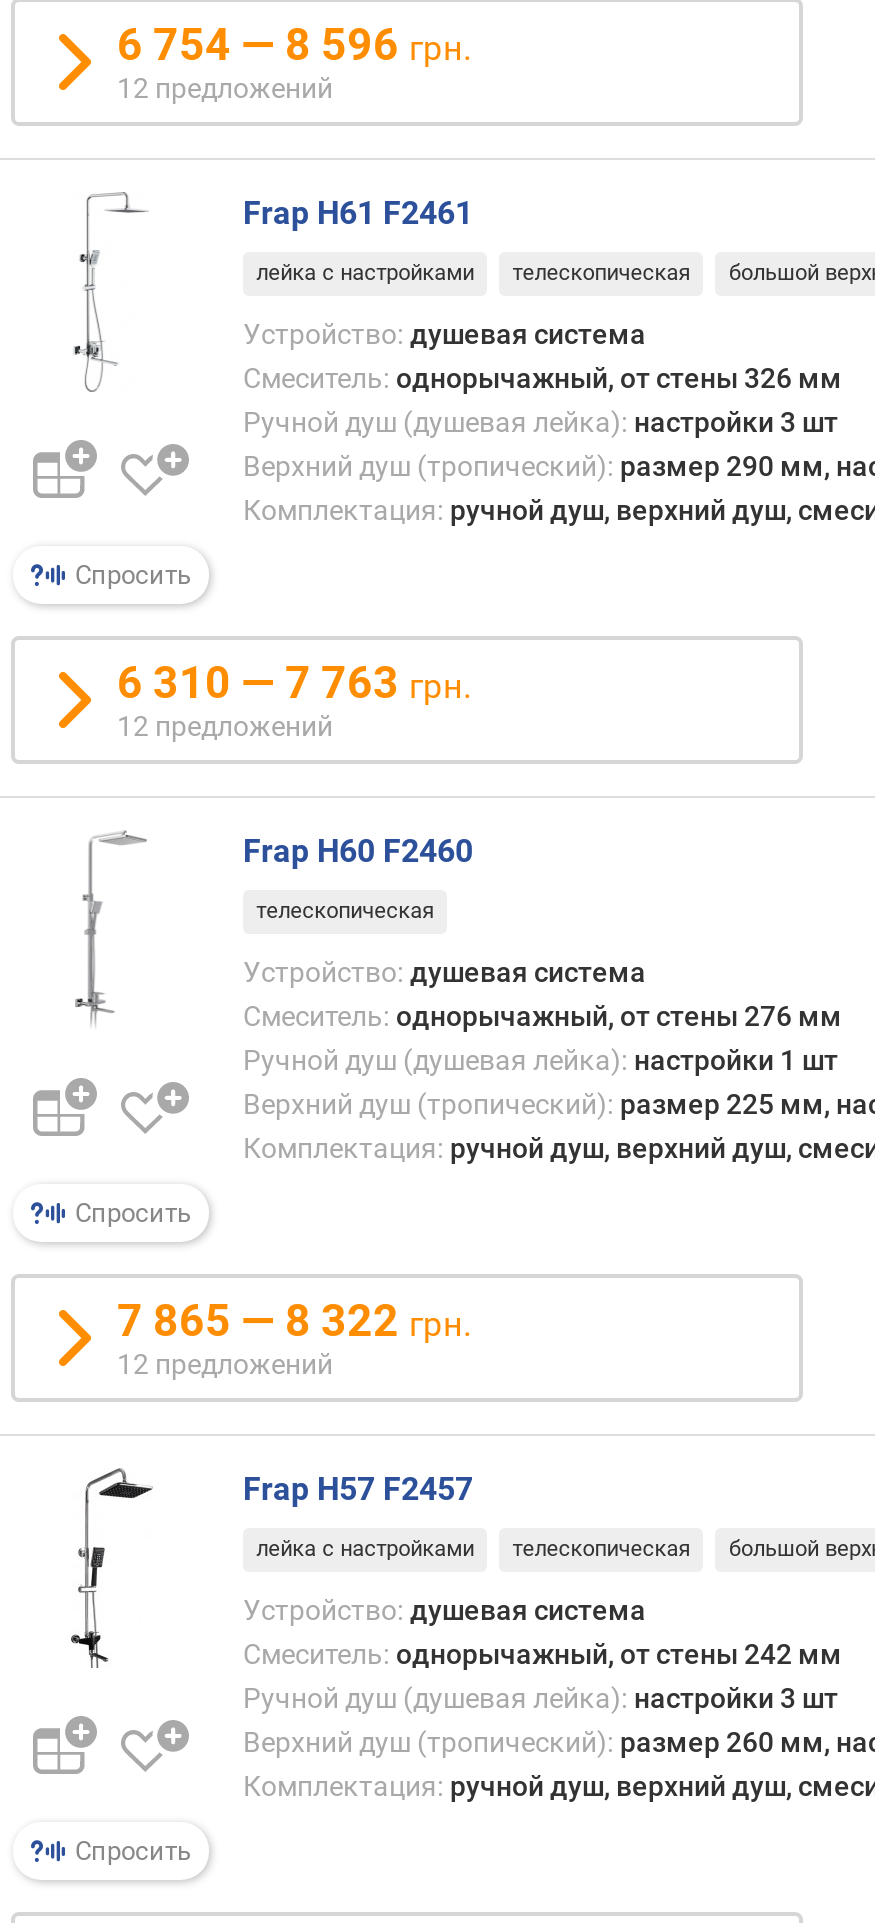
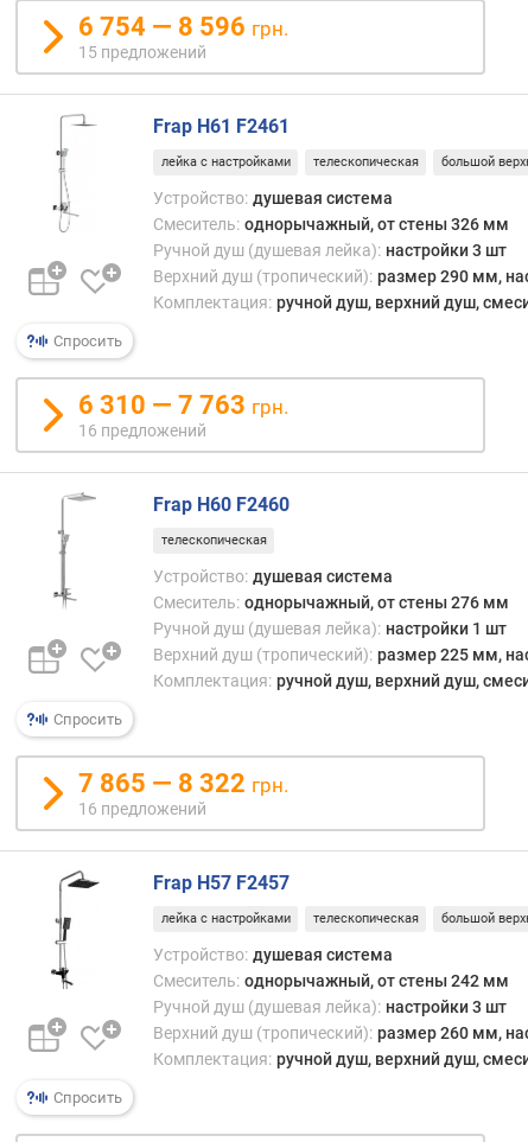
- 12 предложений
+ 15 предложений

- 12 предложений
+ 16 предложений

- 12 предложений
+ 16 предложений
